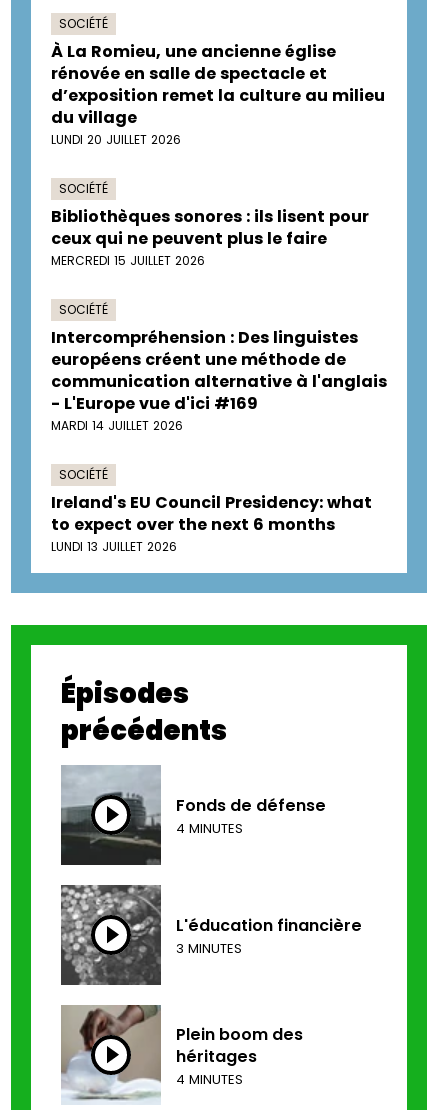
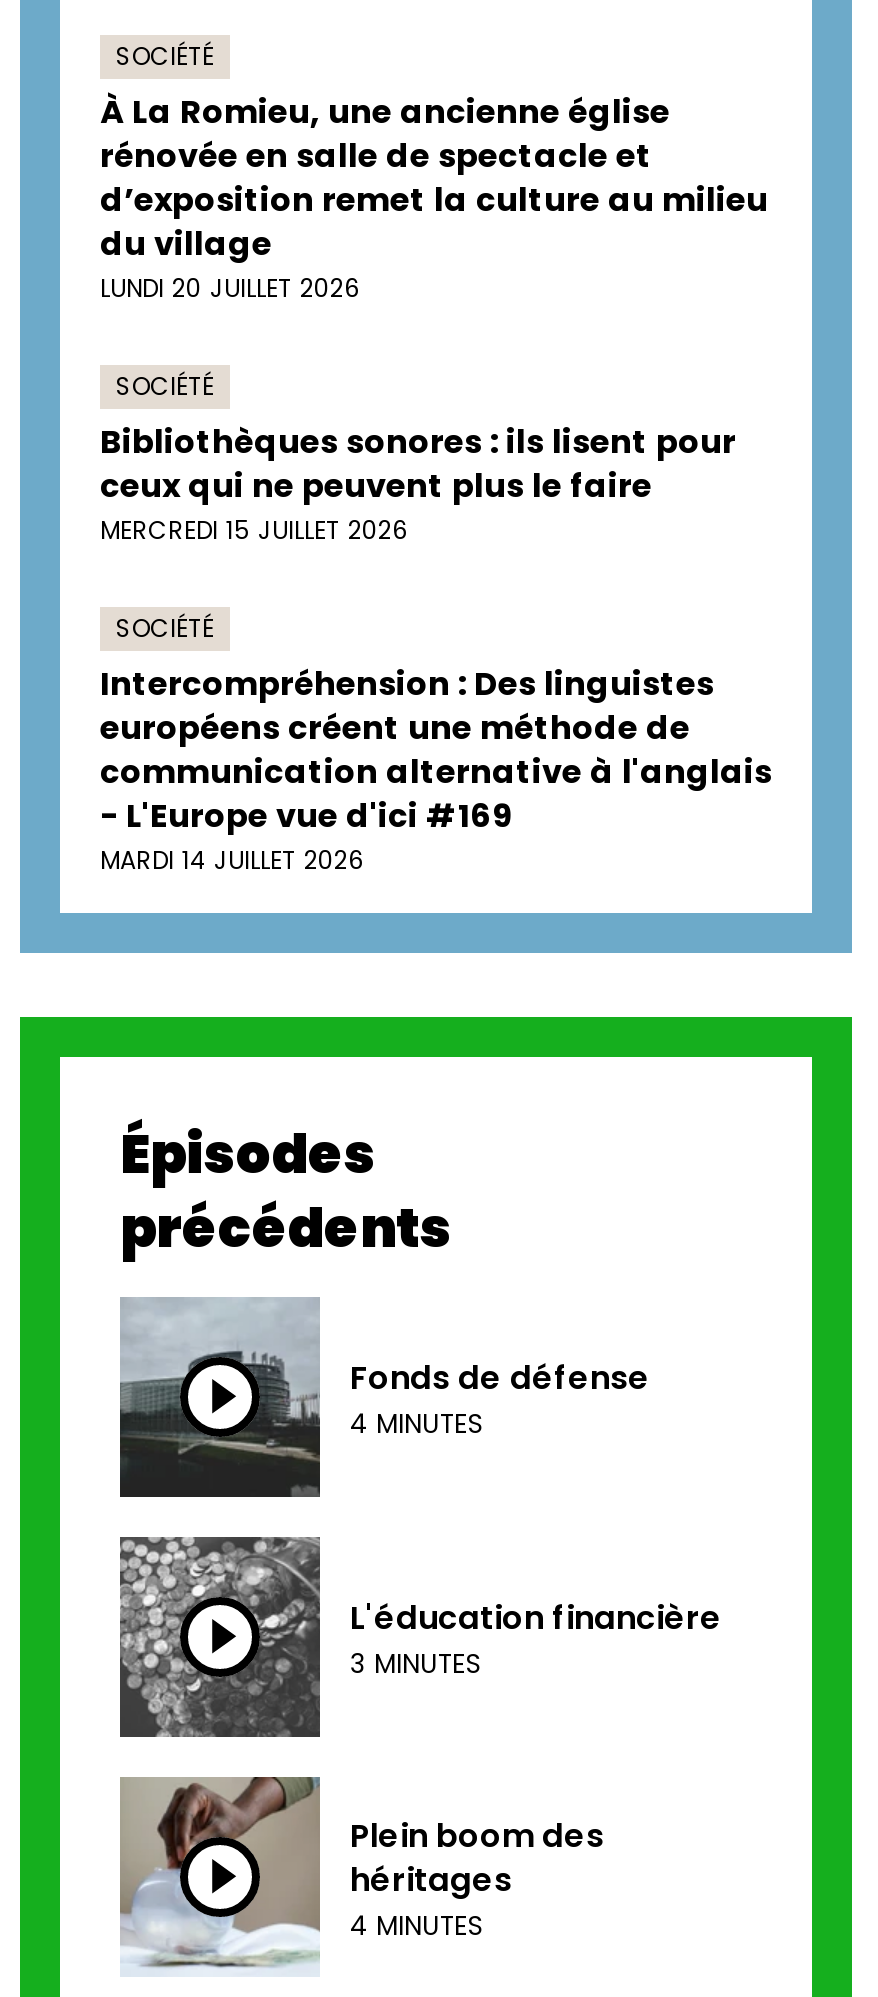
- SOCIÉTÉ
- Ireland's EU Council Presidency: what
- to expect over the next 6 months
- LUNDI 13 JUILLET 2026
